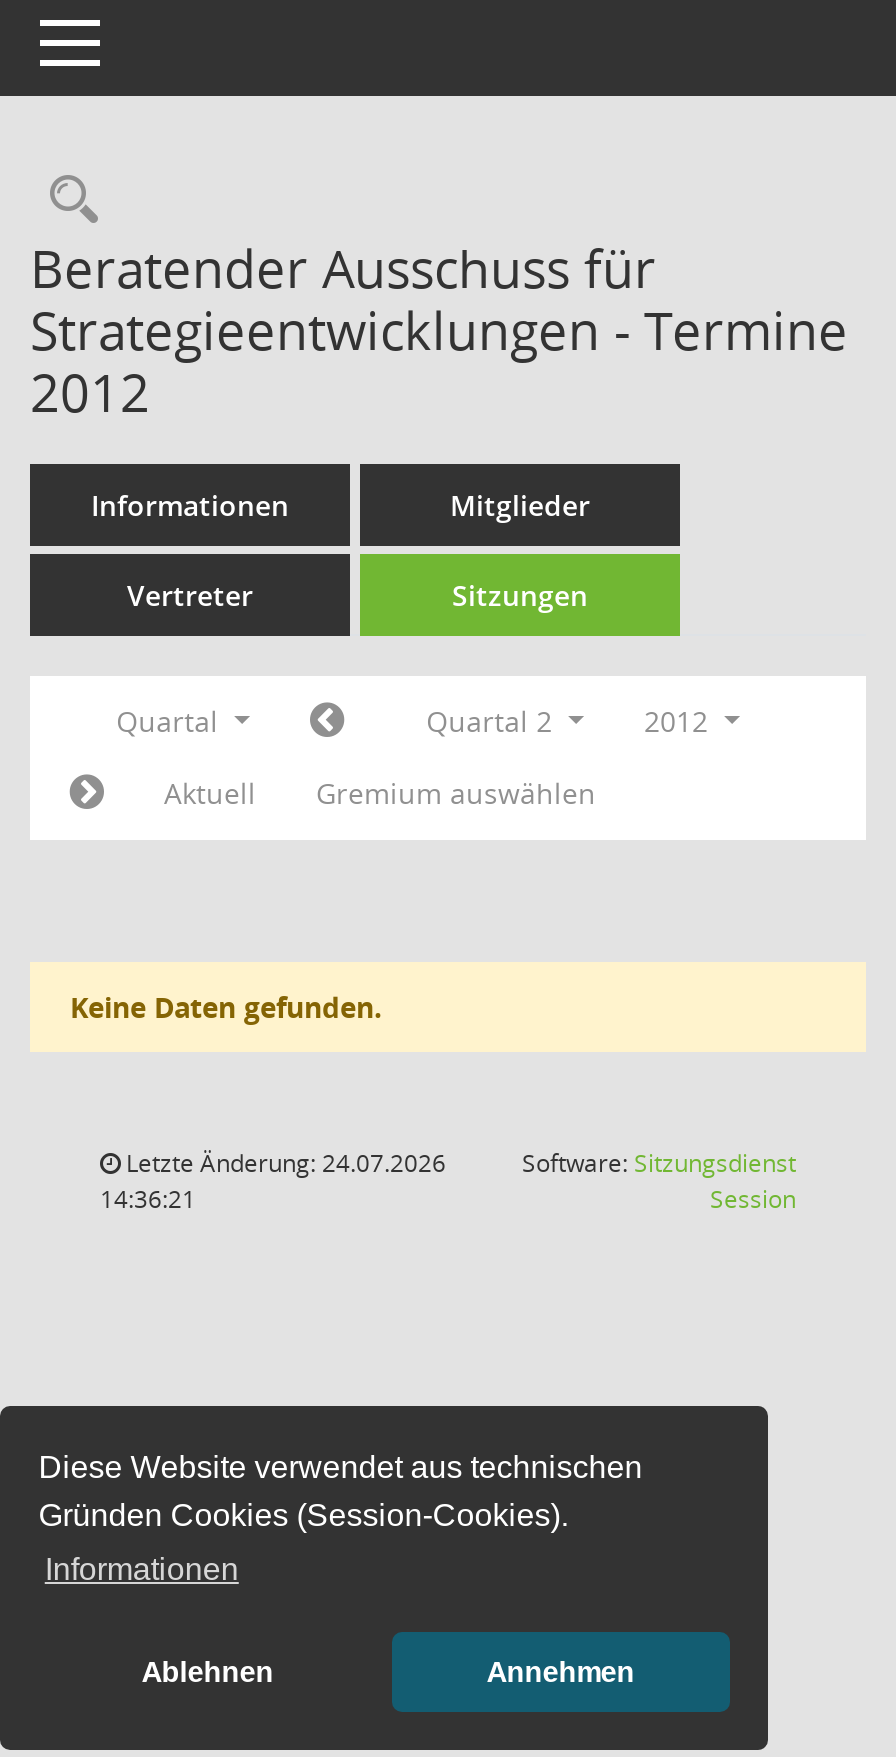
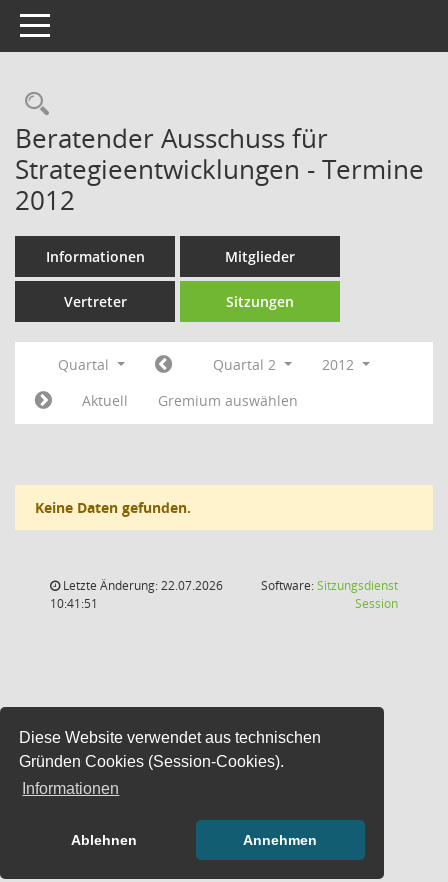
- Letzte Änderung: 24.07.2026
+ Letzte Änderung: 22.07.2026

- 14:36:21
+ 10:41:51
